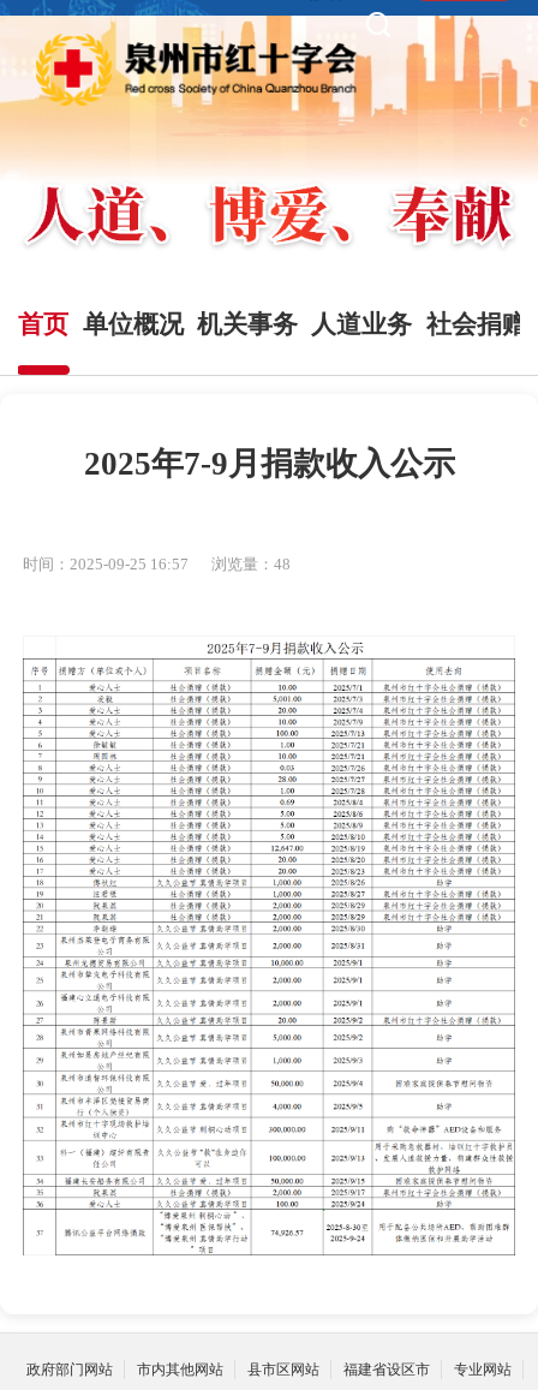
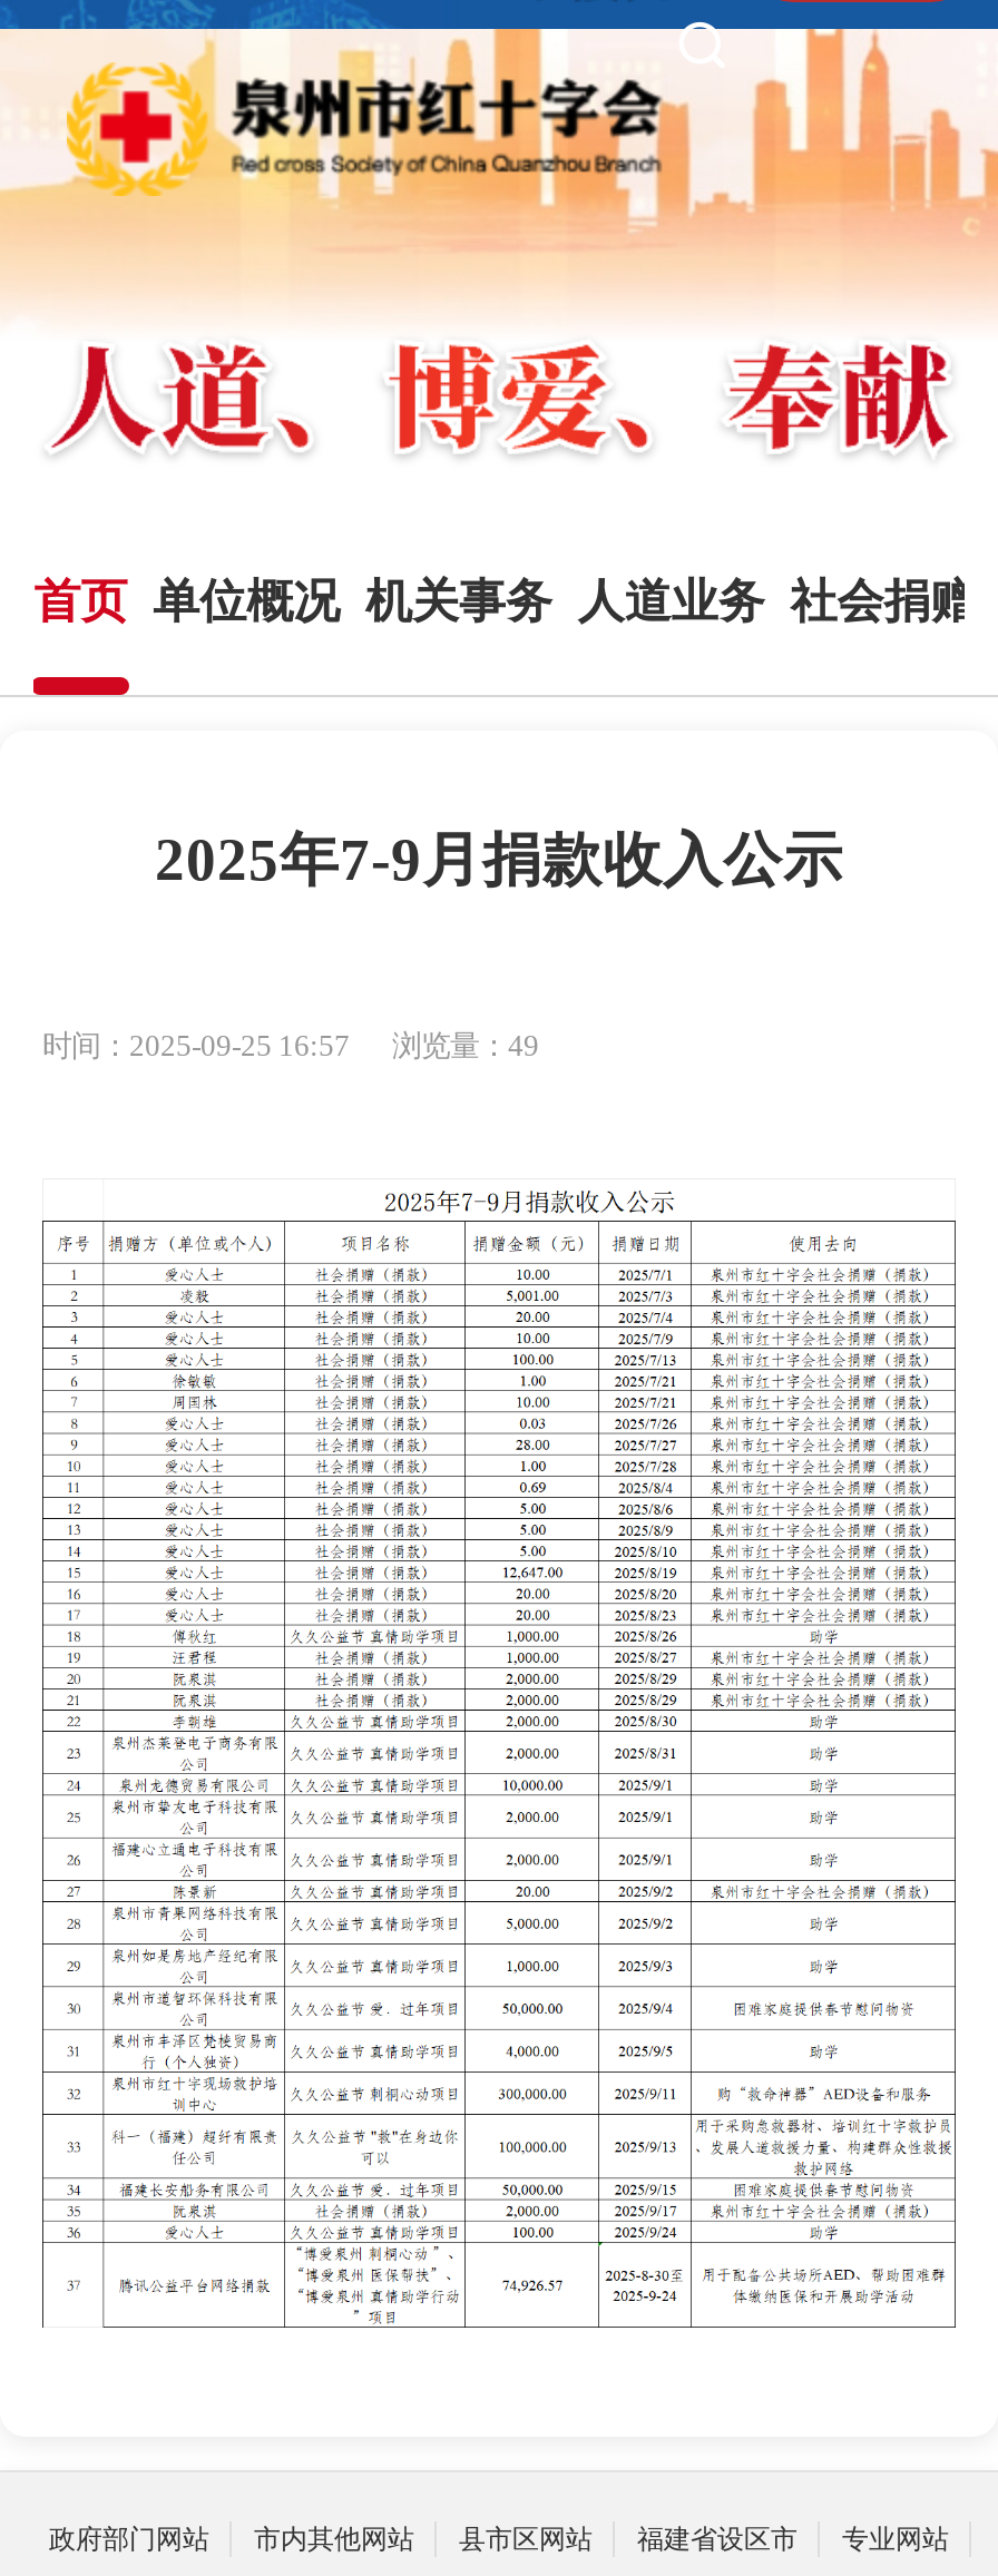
- 时间：2025-09-25 16:57 浏览量：48
+ 时间：2025-09-25 16:57 浏览量：49
